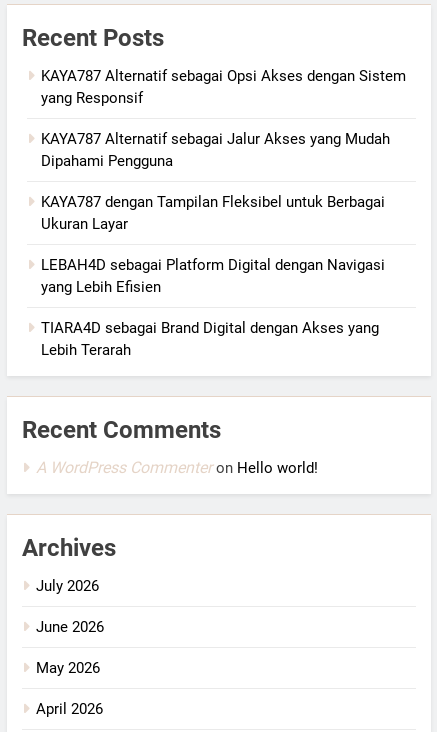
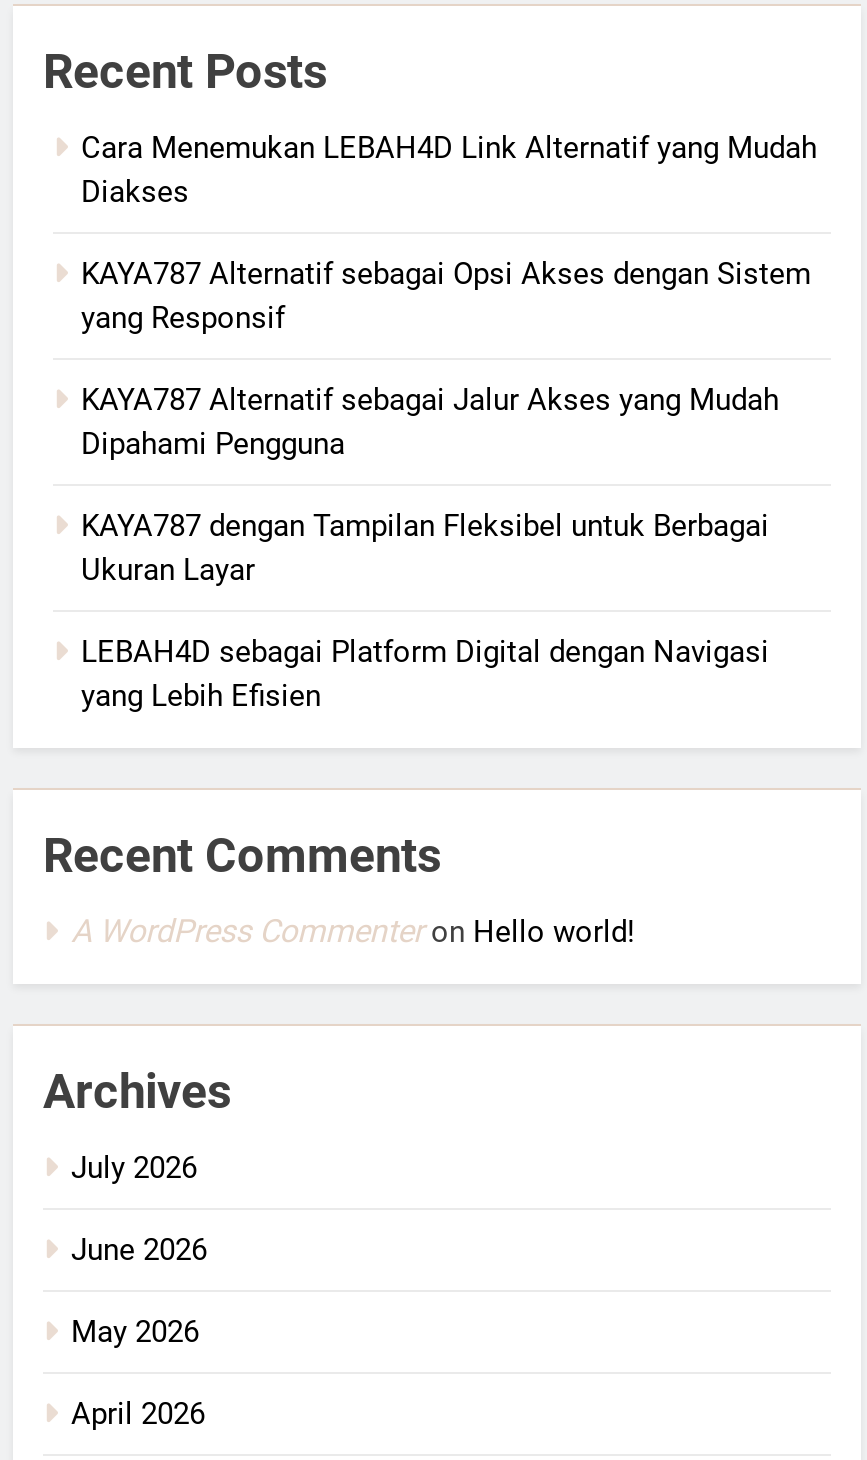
+ Cara Menemukan LEBAH4D Link Alternatif yang Mudah
+ Diakses

moved down: KAYA787 Alternatif sebagai Opsi Akses dengan Sistem | yang Responsif | KAYA787 Alternatif sebagai Jalur Akses yang Mudah | Dipahami Pengguna | KAYA787 dengan Tampilan Fleksibel untuk Berbagai | Ukuran Layar | LEBAH4D sebagai Platform Digital dengan Navigasi | yang Lebih Efisien

- TIARA4D sebagai Brand Digital dengan Akses yang
- Lebih Terarah
